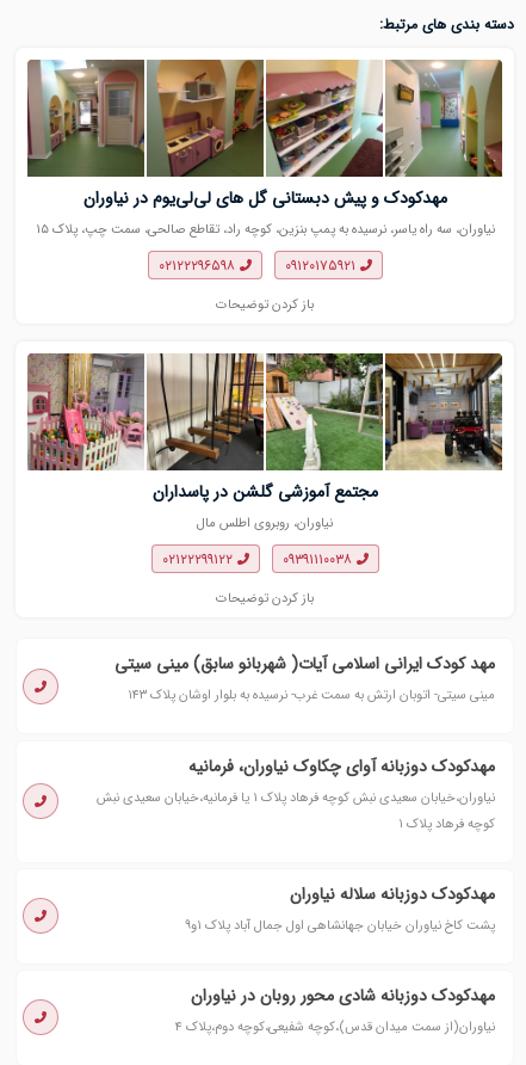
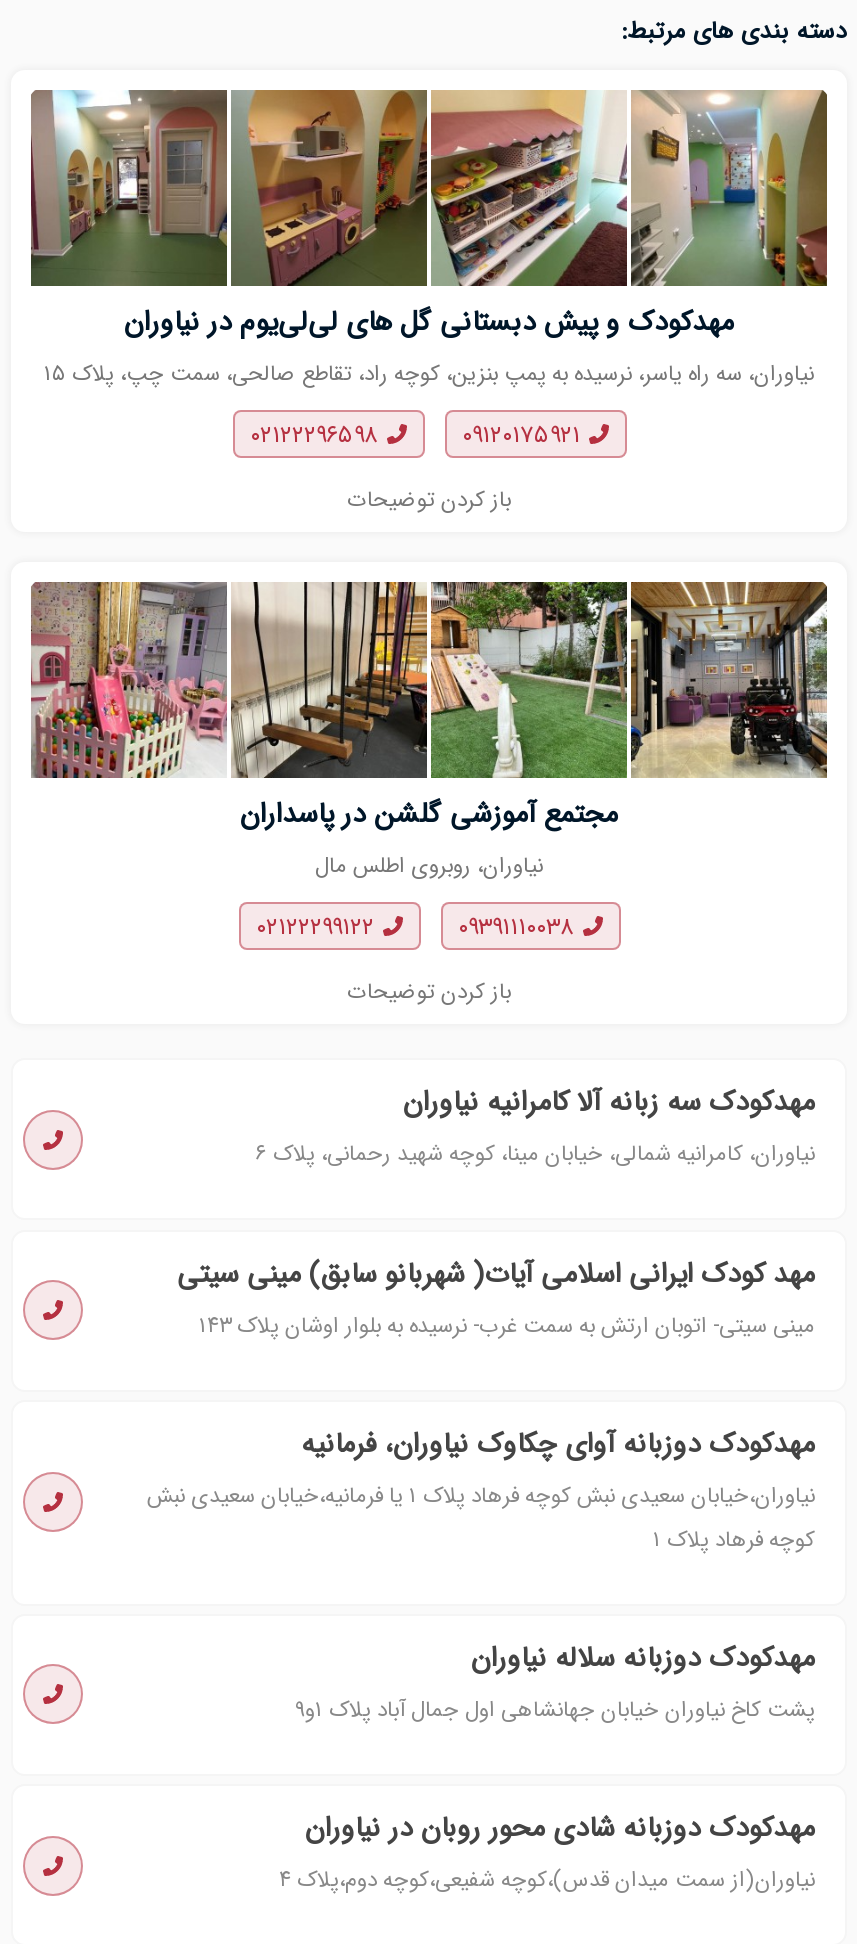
+ مهدکودک سه زبانه آلا کامرانیه نیاوران
+ نیاوران، کامرانیه شمالی، خیابان مینا، کوچه شهید رحمانی، پلاک ۶
